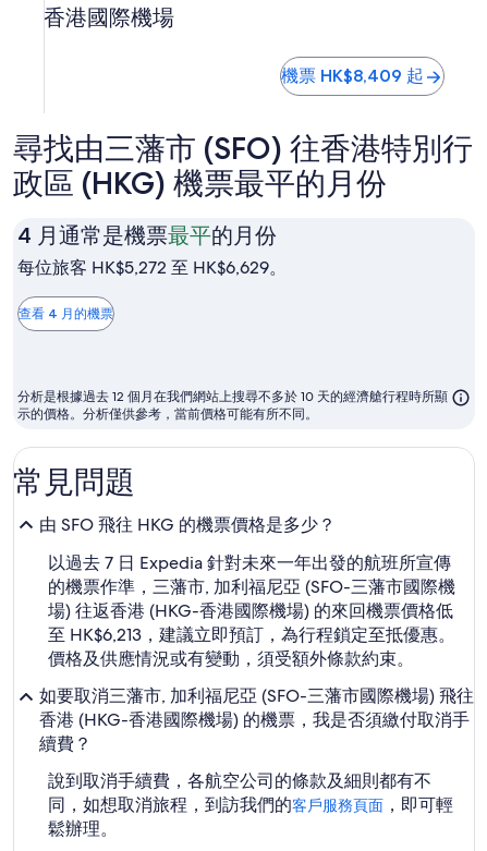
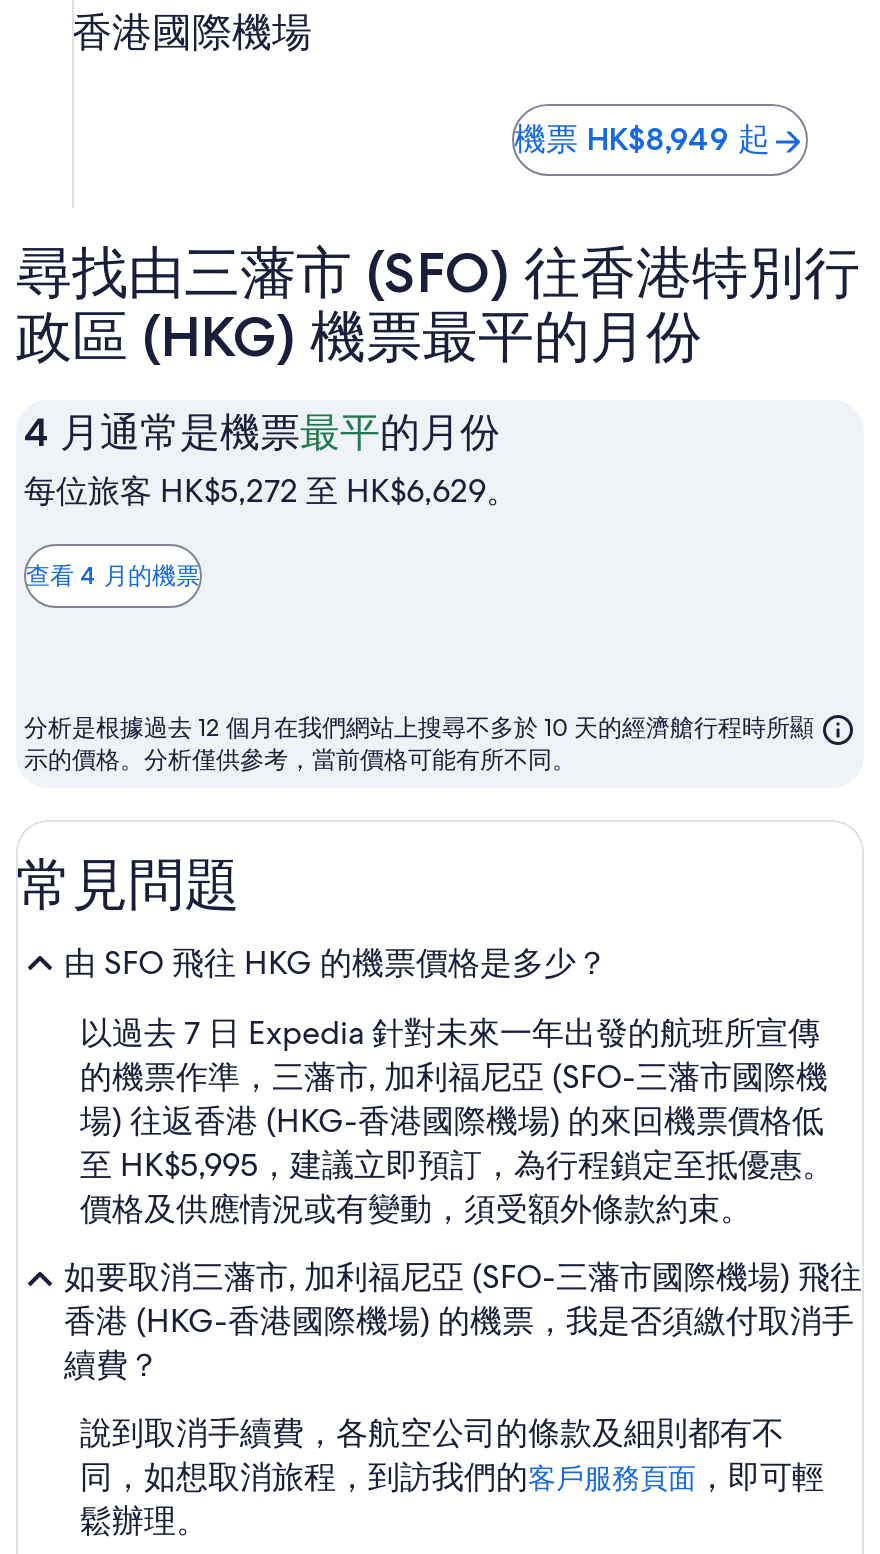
- 機票 HK$8,409 起
+ 機票 HK$8,949 起

- 至 HK$6,213，建議立即預訂，為行程鎖定至抵優惠。
+ 至 HK$5,995，建議立即預訂，為行程鎖定至抵優惠。
